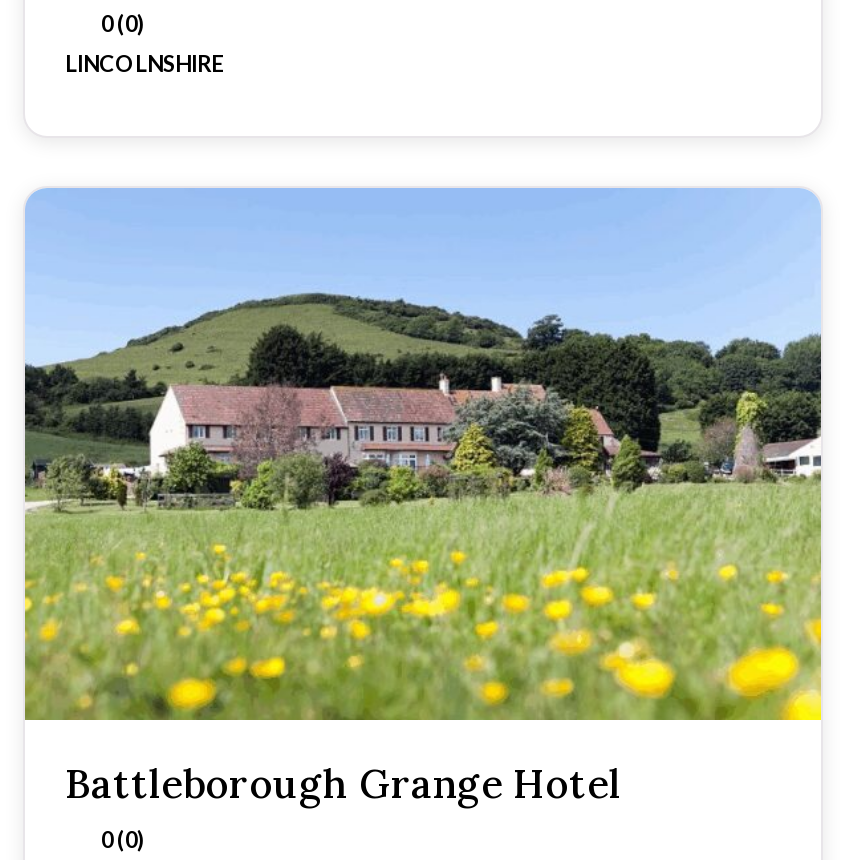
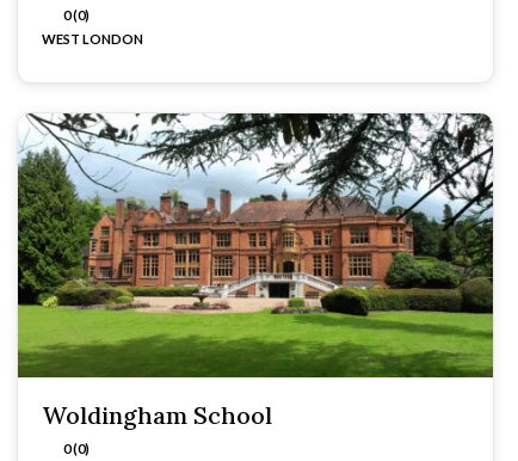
- LINCOLNSHIRE
+ WEST LONDON

- [image]
- Battleborough Grange Hotel
+ [image]
+ Woldingham School
